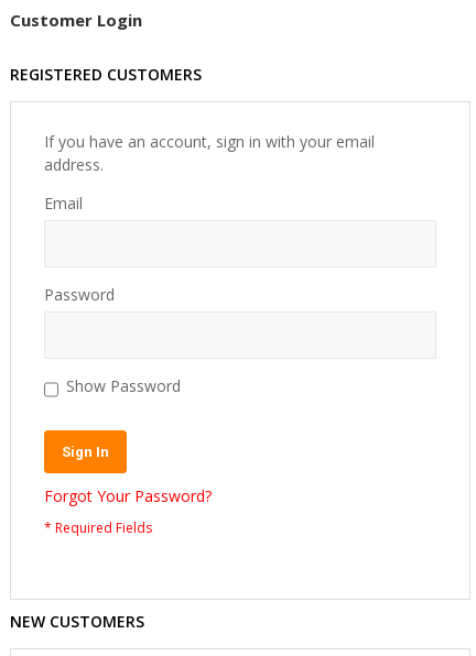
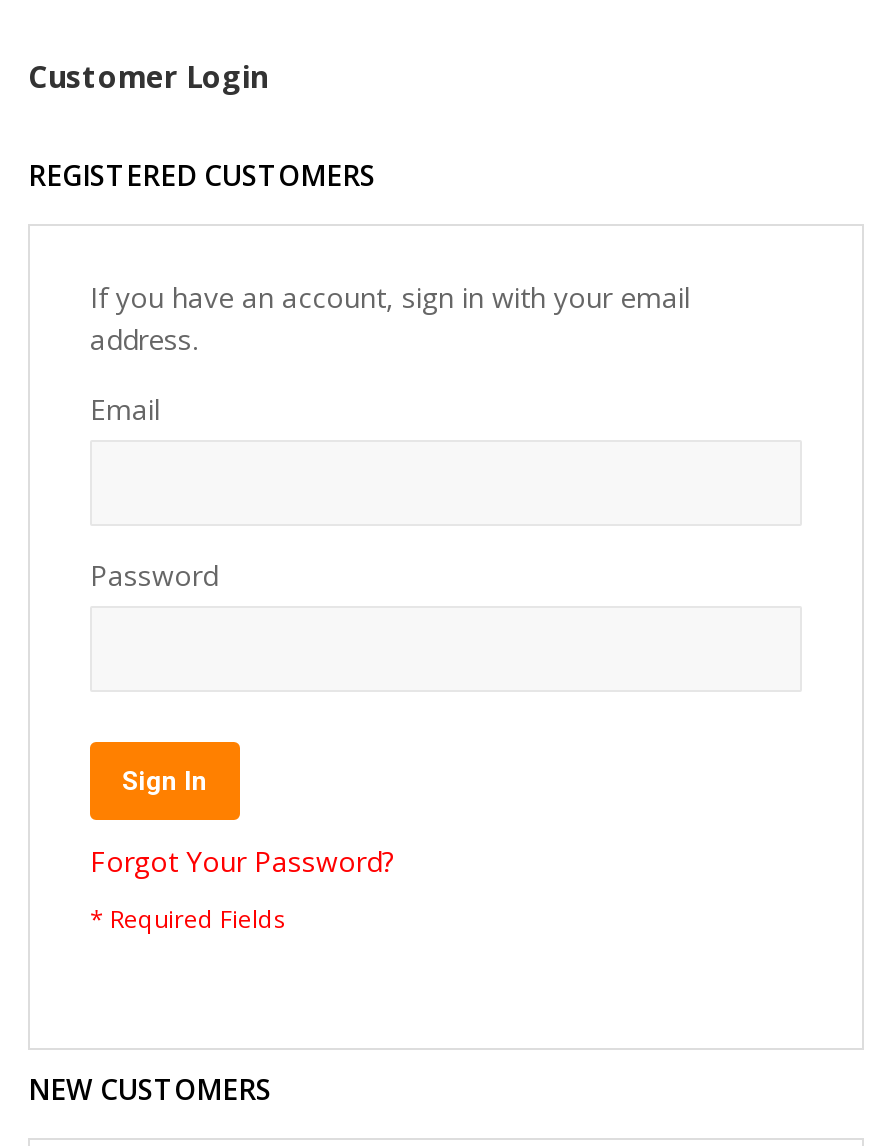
- Show Password
